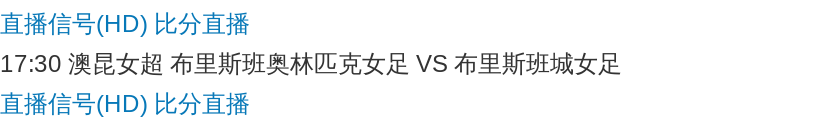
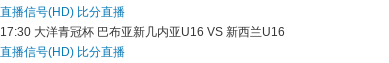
- 17:30 澳昆女超布里斯班奥林匹克女足 VS 布里斯班城女足
+ 17:30 大洋青冠杯巴布亚新几内亚U16 VS 新西兰U16
